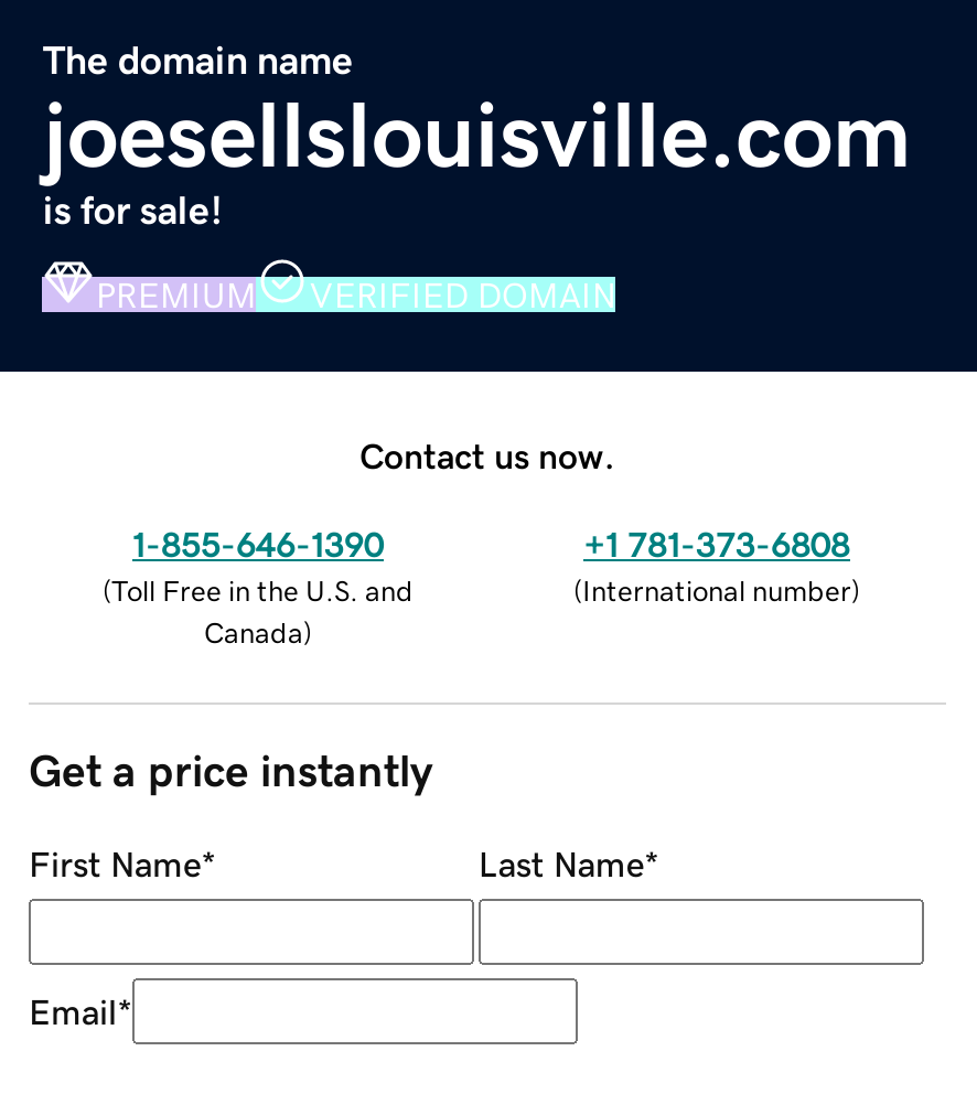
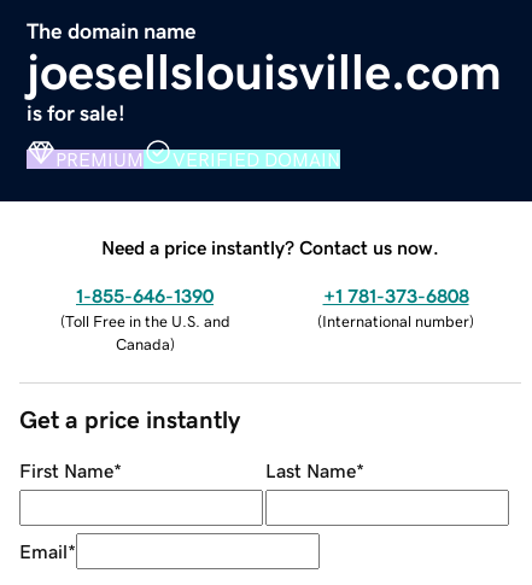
- Contact us now.
+ Need a price instantly? Contact us now.
